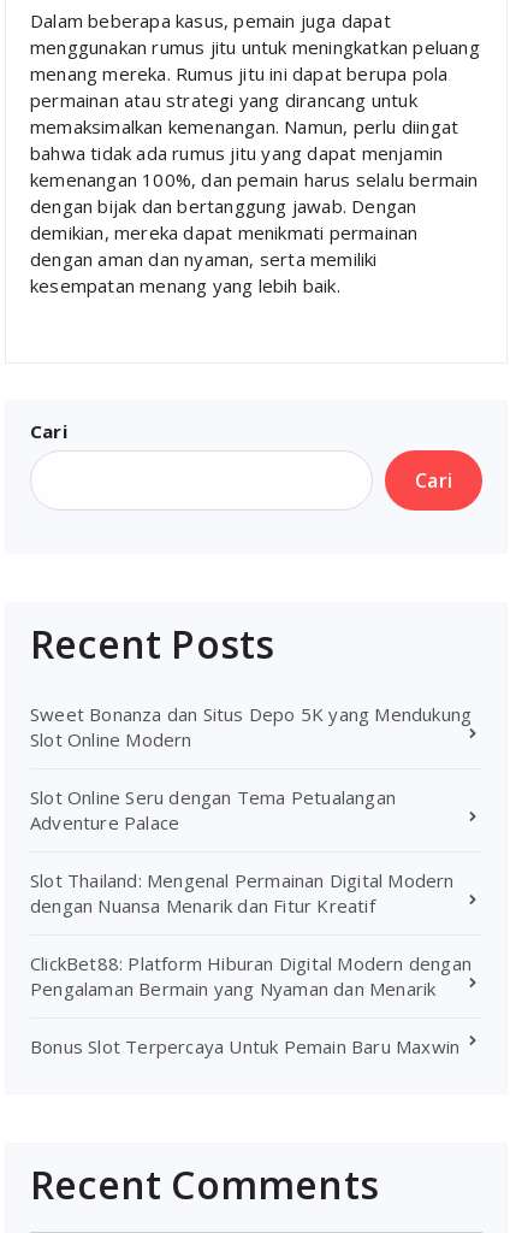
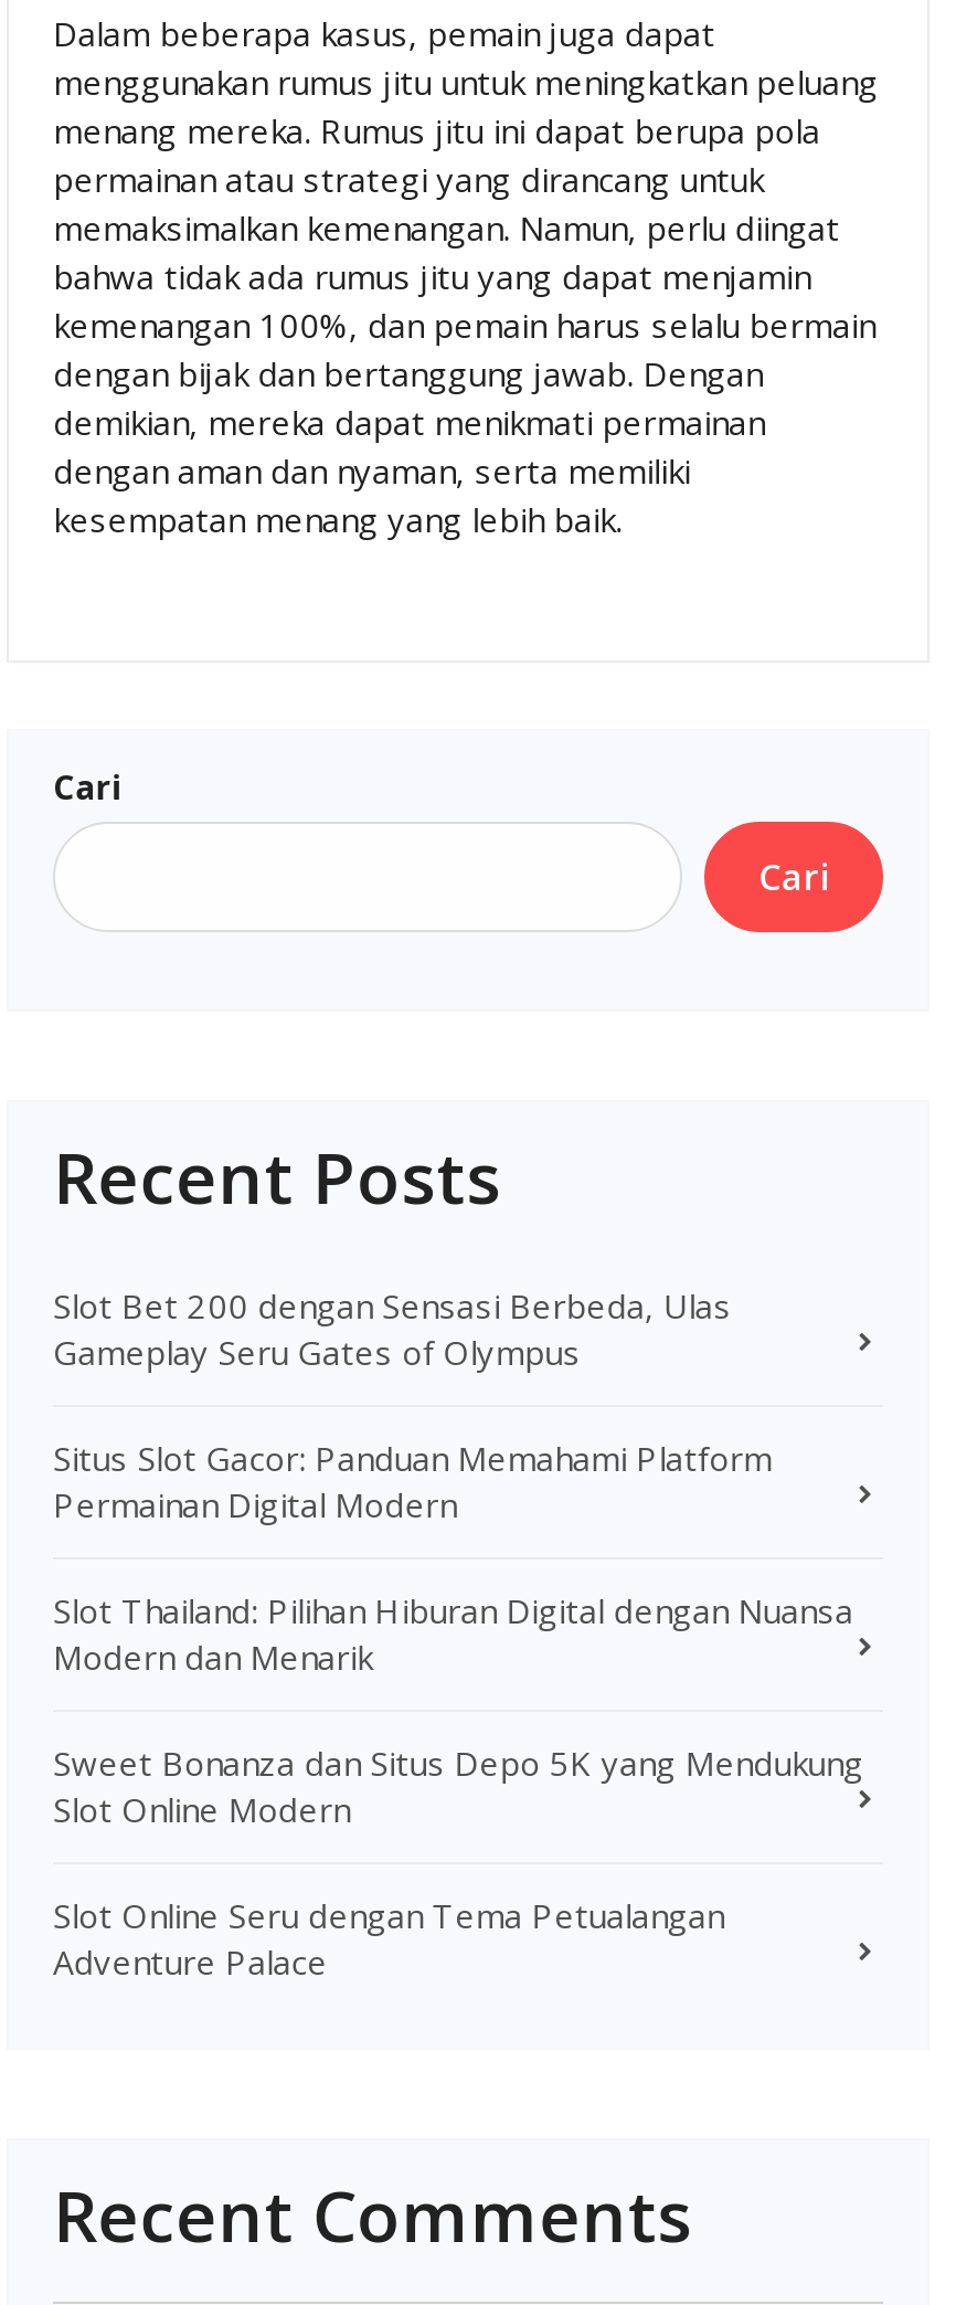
+ Slot Bet 200 dengan Sensasi Berbeda, Ulas
+ Gameplay Seru Gates of Olympus
+ Situs Slot Gacor: Panduan Memahami Platform
+ Permainan Digital Modern
+ Slot Thailand: Pilihan Hiburan Digital dengan Nuansa
+ Modern dan Menarik

moved down: Sweet Bonanza dan Situs Depo 5K yang Mendukung | Slot Online Modern | Slot Online Seru dengan Tema Petualangan | Adventure Palace

- Slot Thailand: Mengenal Permainan Digital Modern
- dengan Nuansa Menarik dan Fitur Kreatif
- ClickBet88: Platform Hiburan Digital Modern dengan
- Pengalaman Bermain yang Nyaman dan Menarik
- Bonus Slot Terpercaya Untuk Pemain Baru Maxwin
